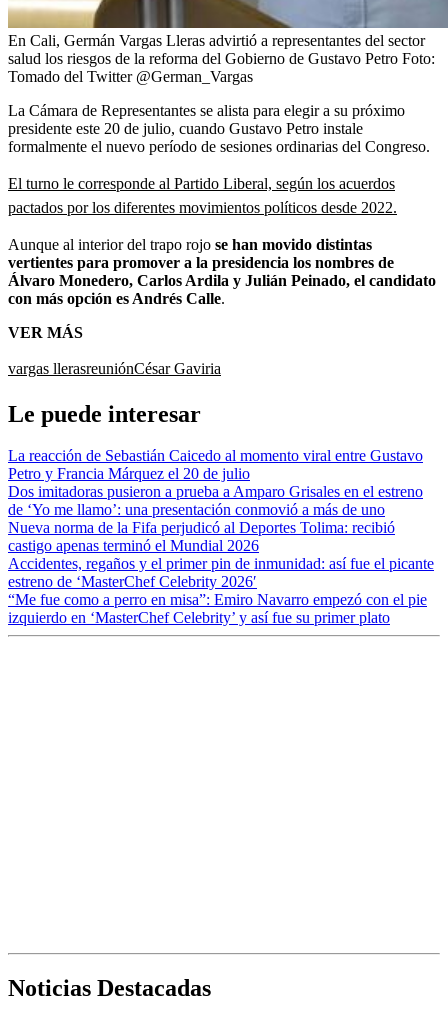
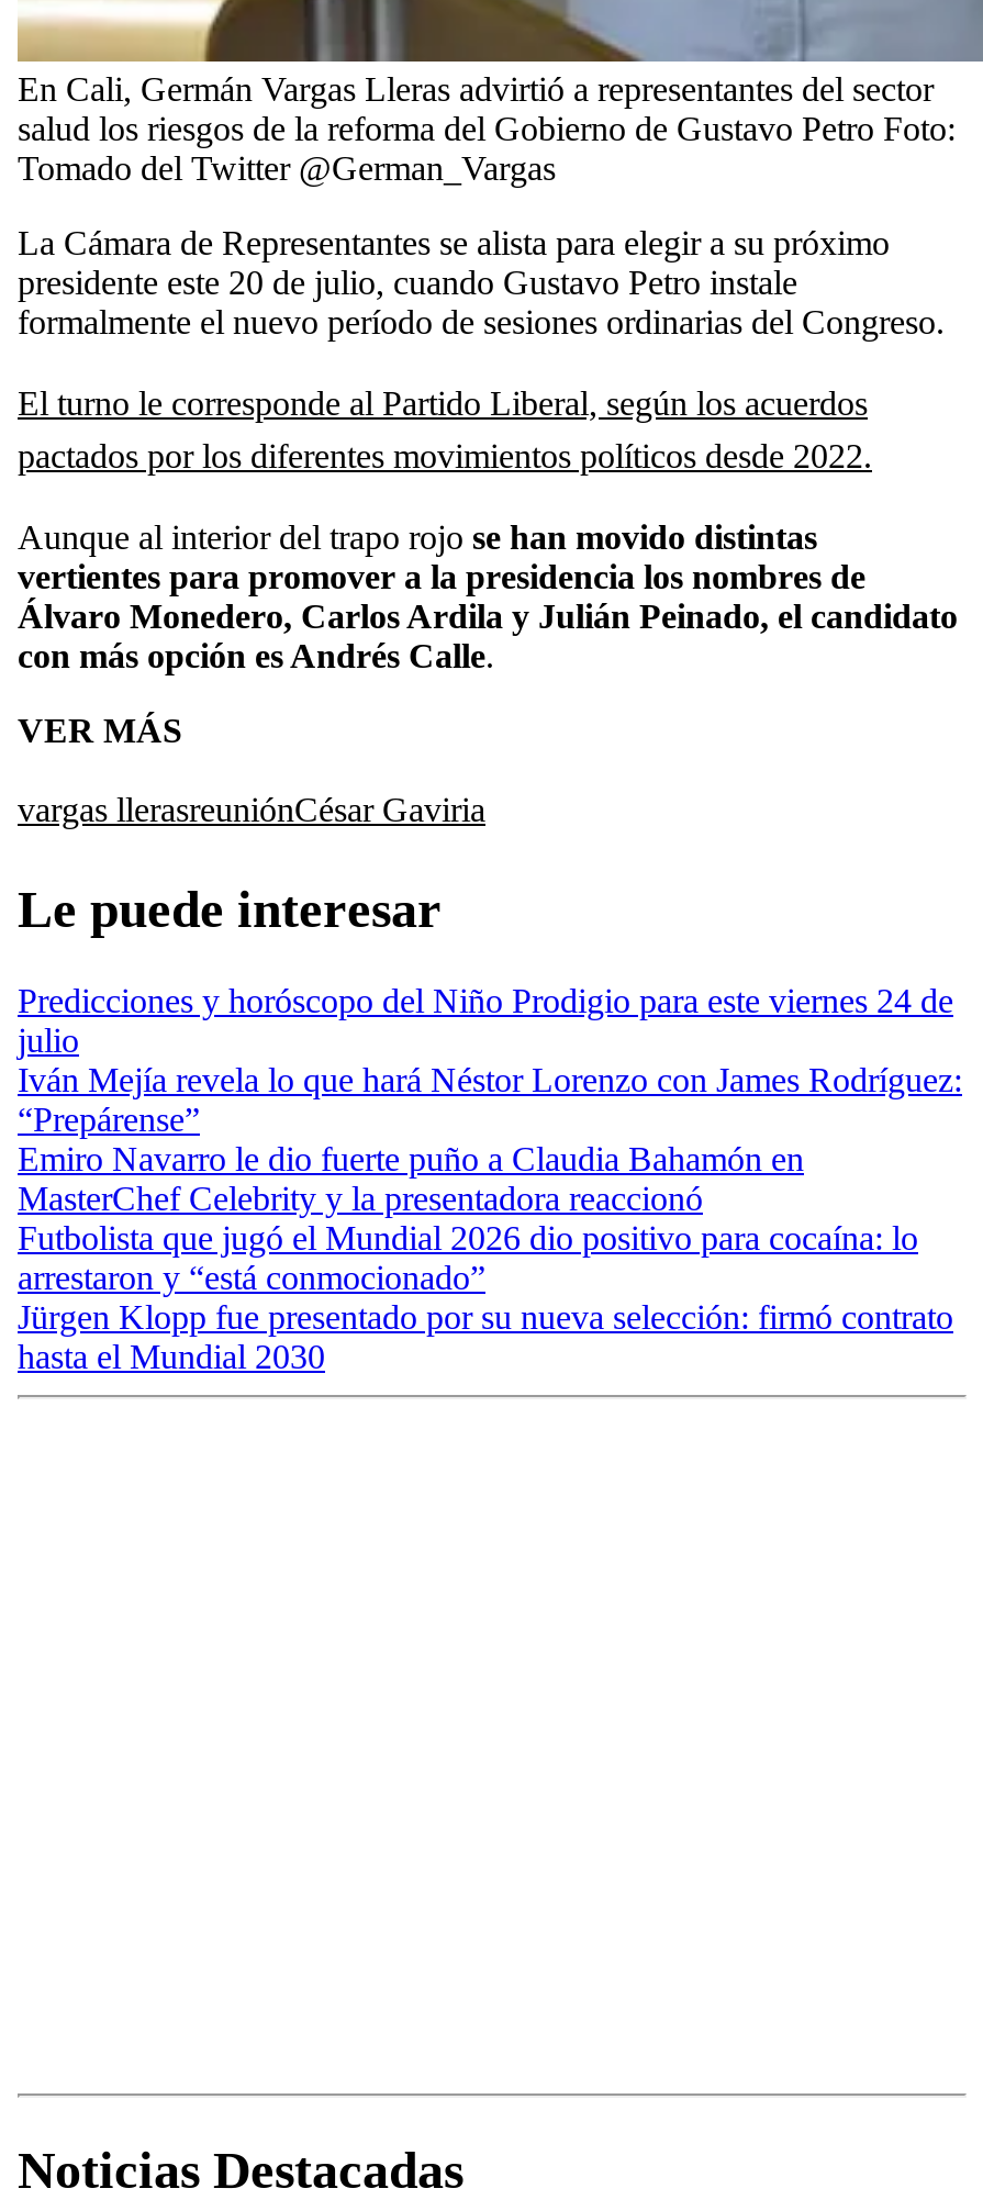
- La reacción de Sebastián Caicedo al momento viral entre Gustavo
- Petro y Francia Márquez el 20 de julio
- Dos imitadoras pusieron a prueba a Amparo Grisales en el estreno
- de ‘Yo me llamo’: una presentación conmovió a más de uno
- Nueva norma de la Fifa perjudicó al Deportes Tolima: recibió
- castigo apenas terminó el Mundial 2026
- Accidentes, regaños y el primer pin de inmunidad: así fue el picante
- estreno de ‘MasterChef Celebrity 2026′
- “Me fue como a perro en misa”: Emiro Navarro empezó con el pie
- izquierdo en ‘MasterChef Celebrity’ y así fue su primer plato
+ Predicciones y horóscopo del Niño Prodigio para este viernes 24 de
+ julio
+ Iván Mejía revela lo que hará Néstor Lorenzo con James Rodríguez:
+ “Prepárense”
+ Emiro Navarro le dio fuerte puño a Claudia Bahamón en
+ MasterChef Celebrity y la presentadora reaccionó
+ Futbolista que jugó el Mundial 2026 dio positivo para cocaína: lo
+ arrestaron y “está conmocionado”
+ Jürgen Klopp fue presentado por su nueva selección: firmó contrato
+ hasta el Mundial 2030
